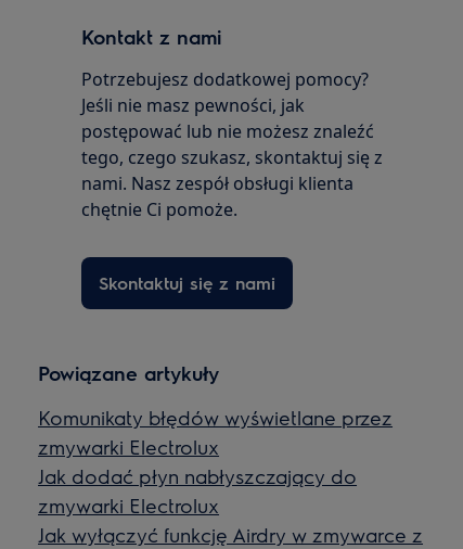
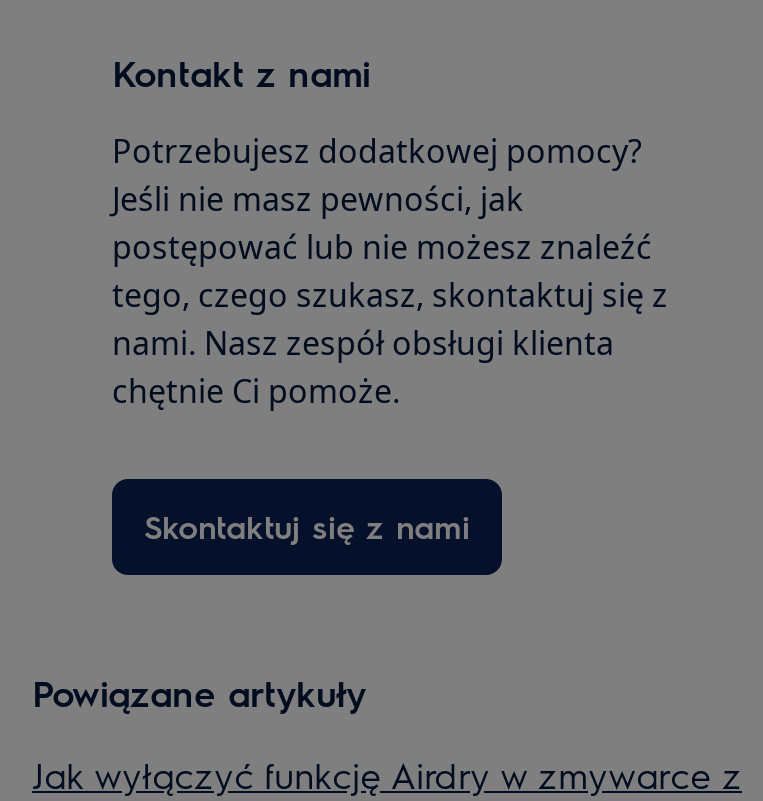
- Komunikaty błędów wyświetlane przez
- zmywarki Electrolux
- Jak dodać płyn nabłyszczający do
- zmywarki Electrolux
